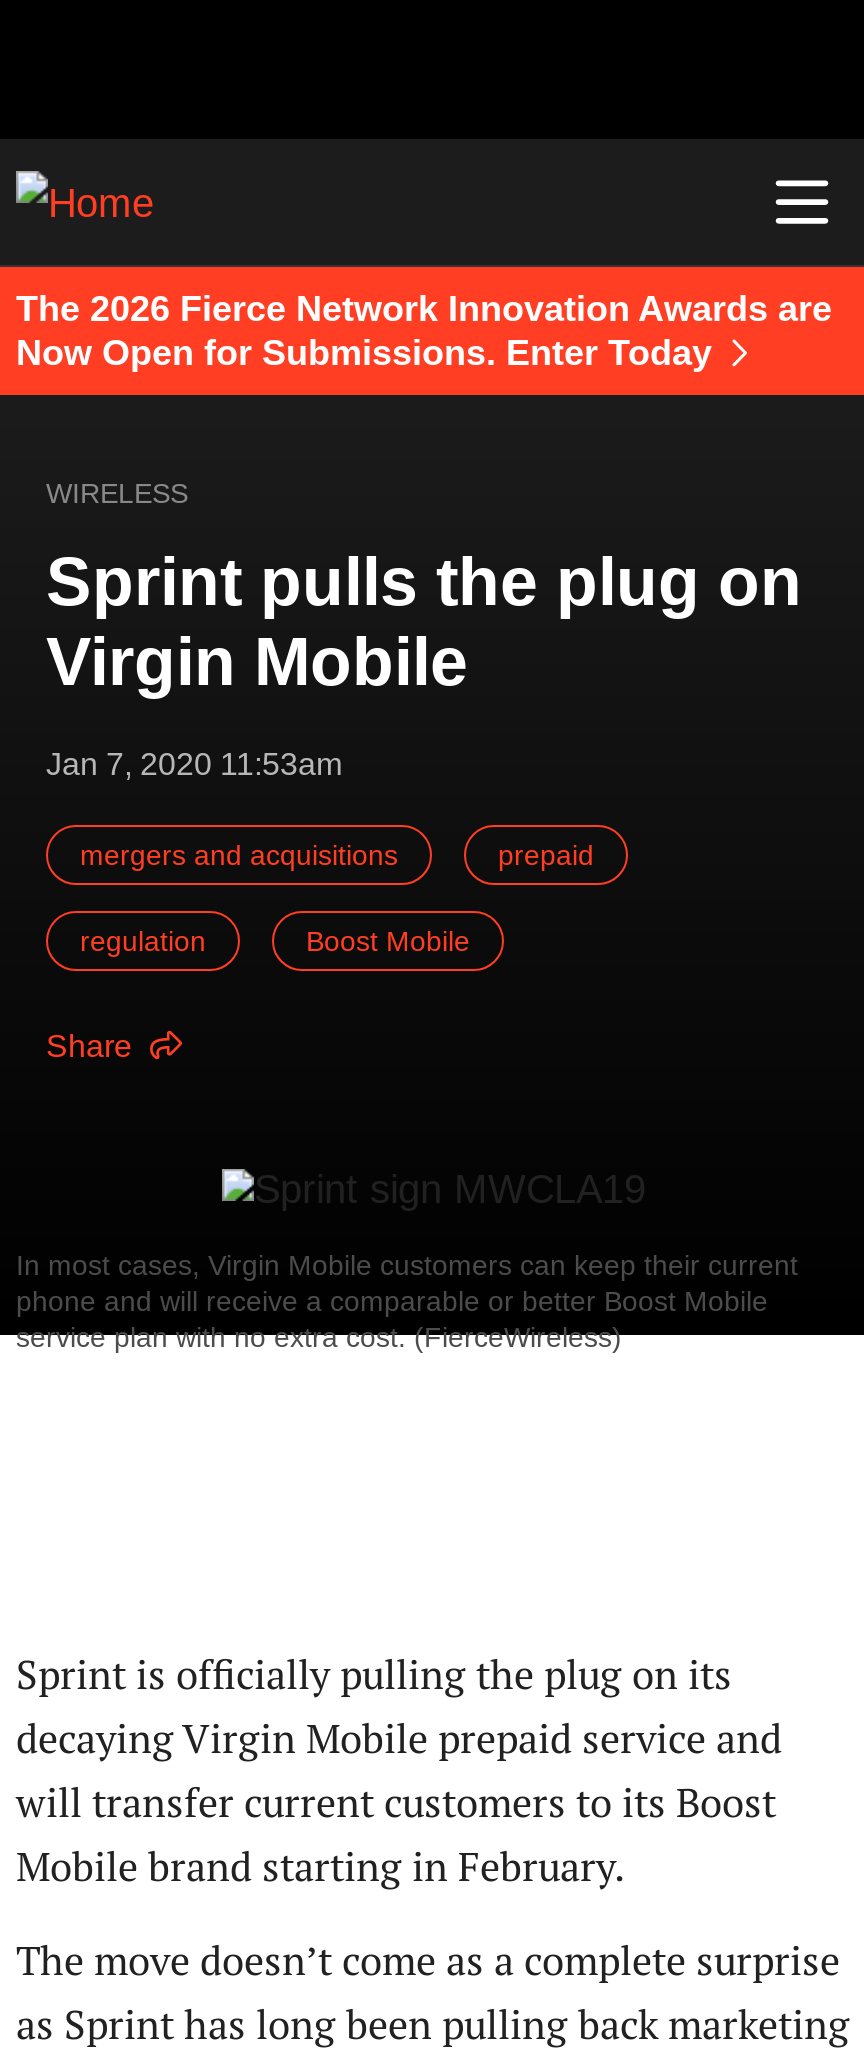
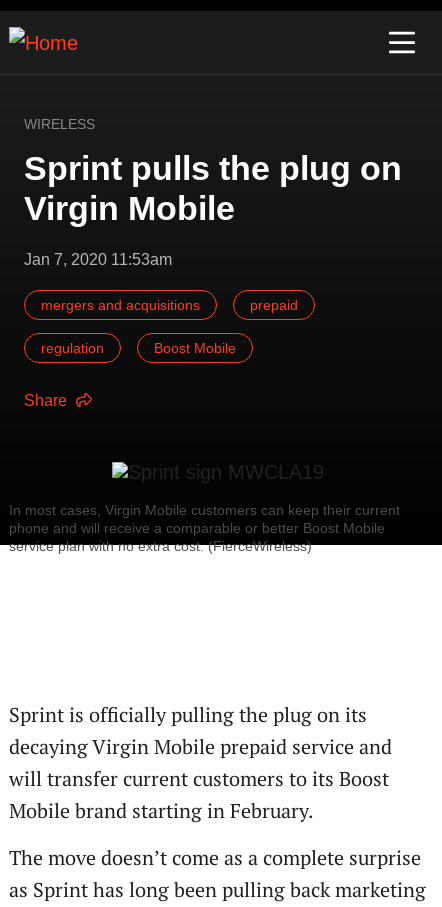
- The 2026 Fierce Network Innovation Awards are
- Now Open for Submissions. Enter Today
